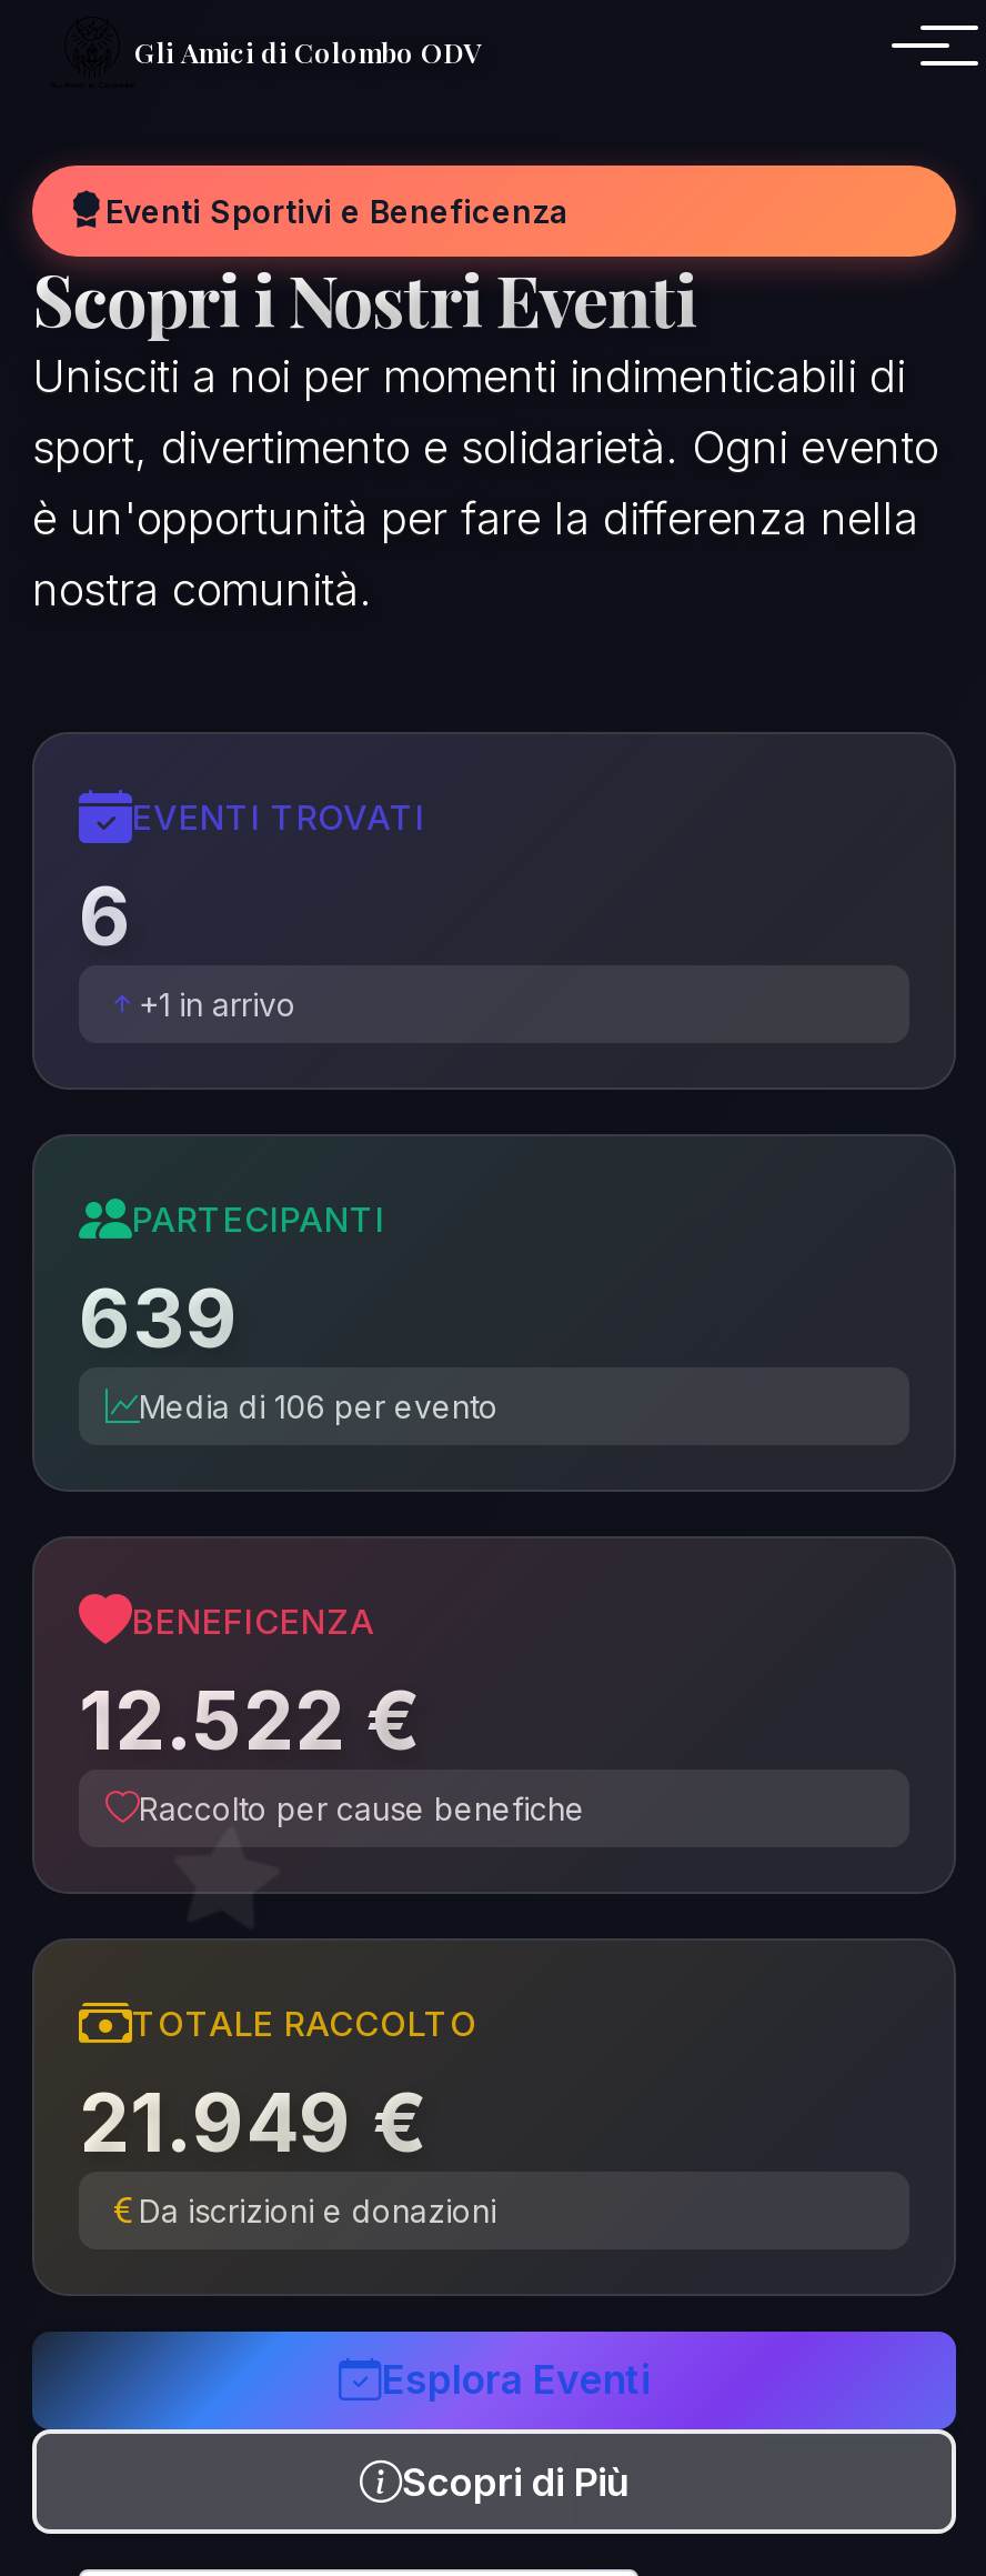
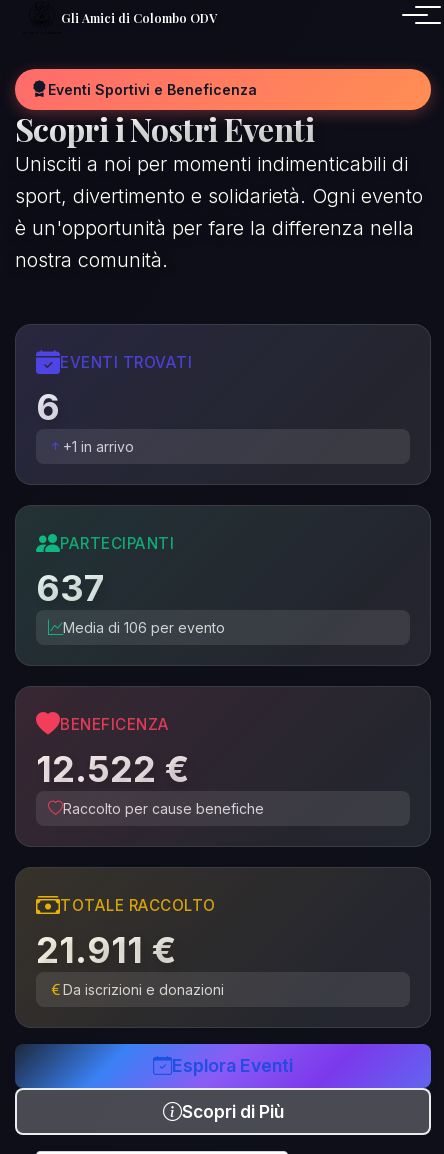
- 639
+ 637

- 21.949 €
+ 21.911 €
